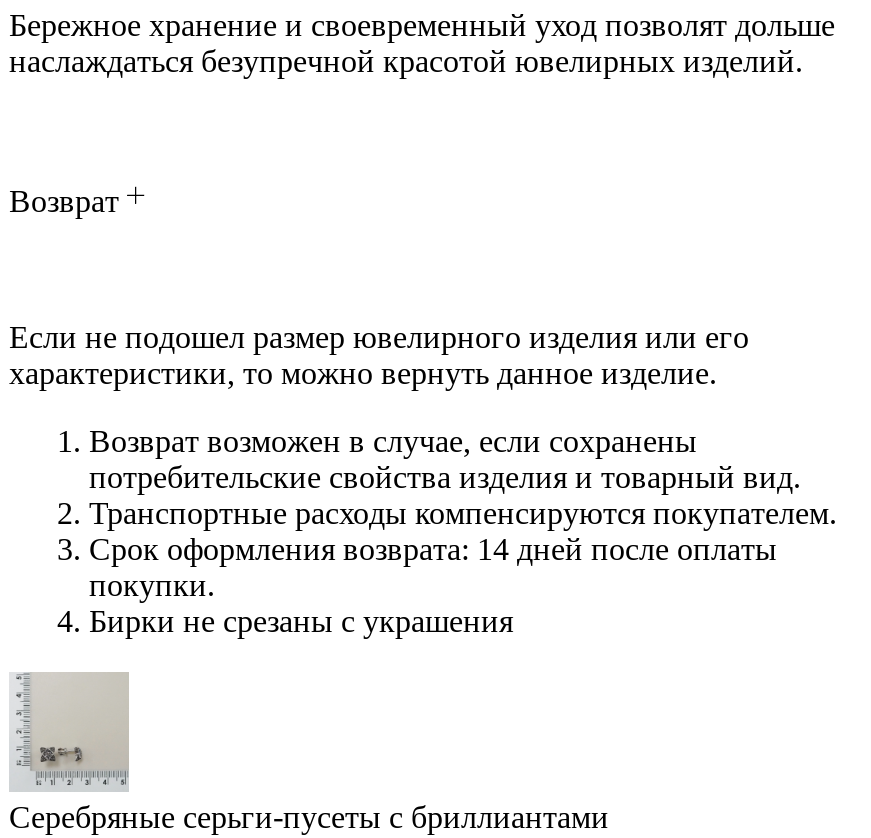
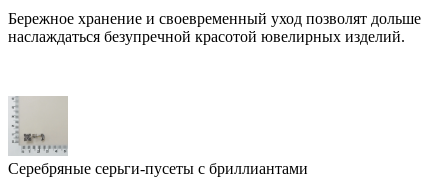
- Возврат

- Если не подошел размер ювелирного изделия или его
- характеристики, то можно вернуть данное изделие.
- Возврат возможен в случае, если сохранены
- потребительские свойства изделия и товарный вид.
- Транспортные расходы компенсируются покупателем.
- Срок оформления возврата: 14 дней после оплаты
- покупки.
- Бирки не срезаны с украшения
